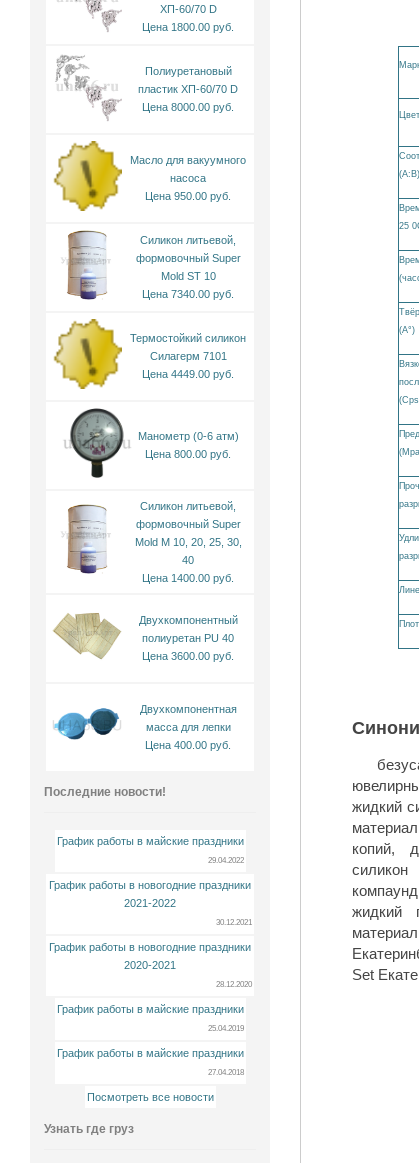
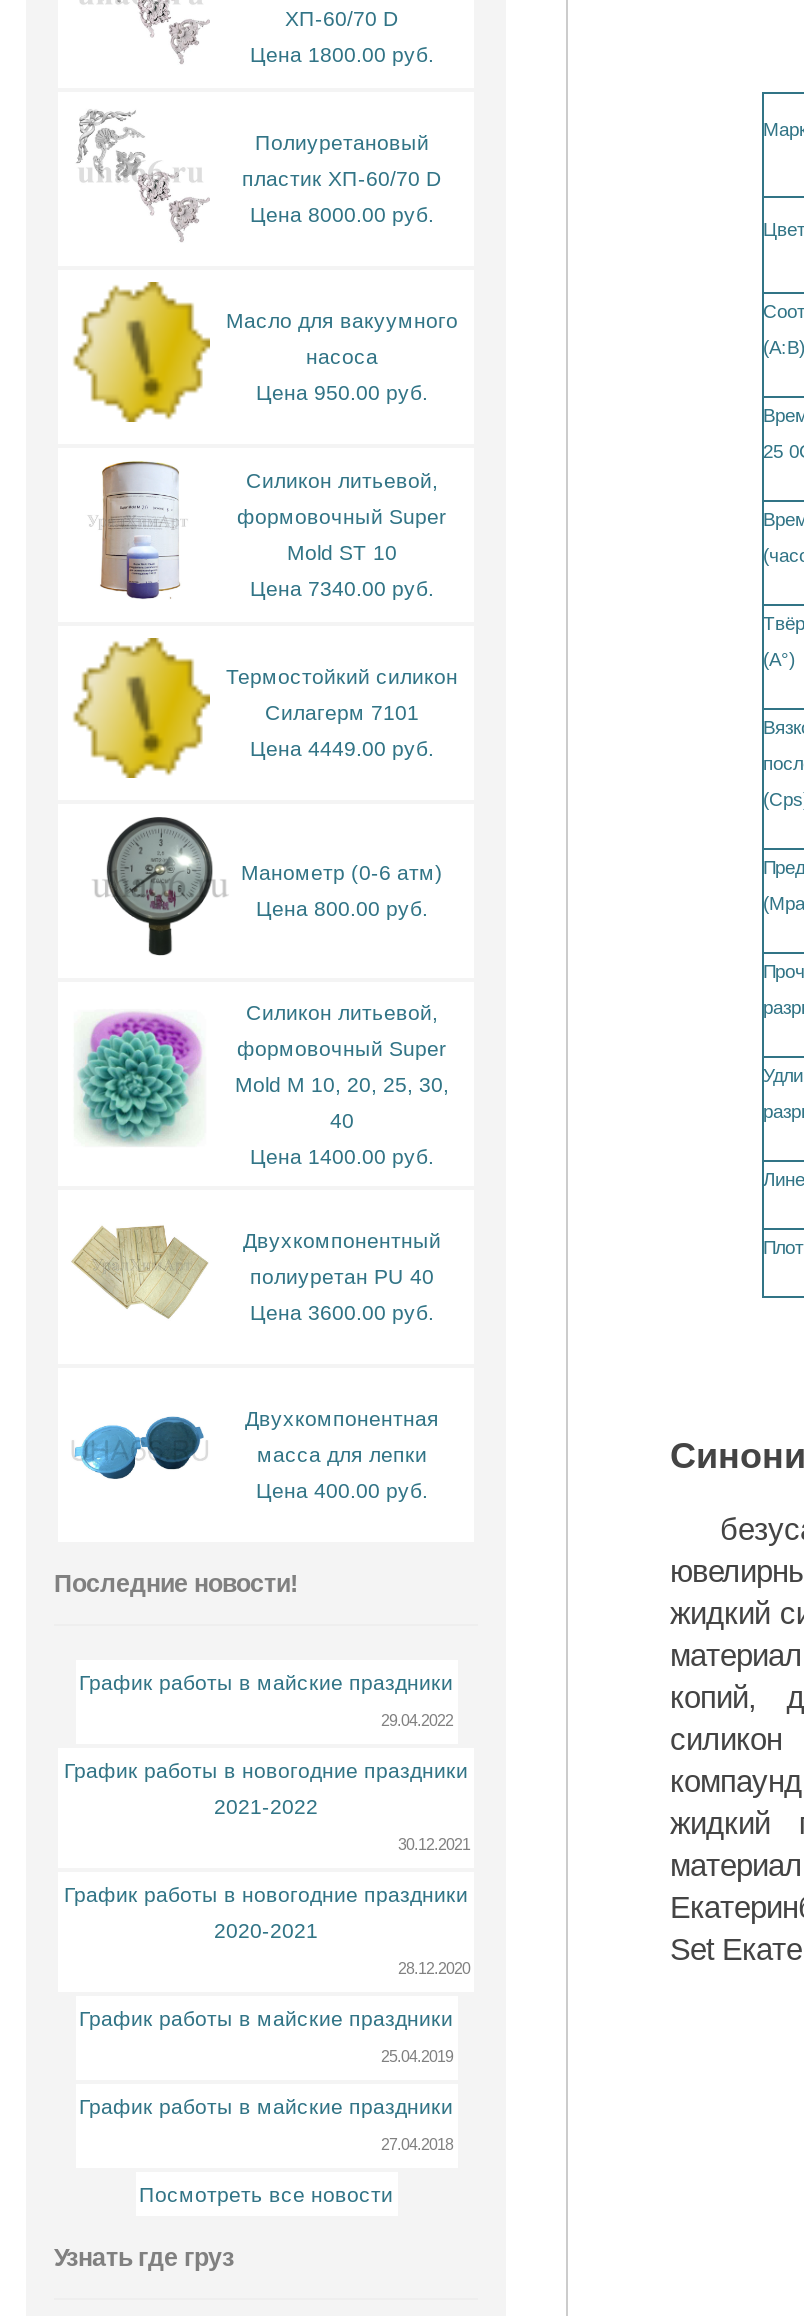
- [image]
+ [image]
